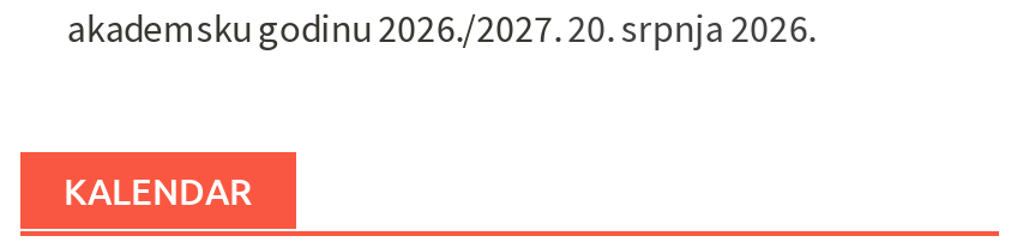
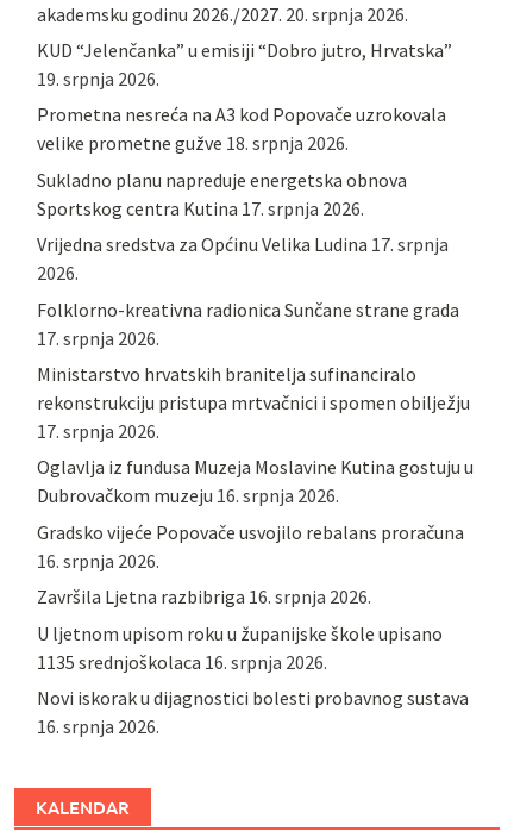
+ KUD “Jelenčanka” u emisiji “Dobro jutro, Hrvatska”
+ 19. srpnja 2026.
+ Prometna nesreća na A3 kod Popovače uzrokovala
+ velike prometne gužve 18. srpnja 2026.
+ Sukladno planu napreduje energetska obnova
+ Sportskog centra Kutina 17. srpnja 2026.
+ Vrijedna sredstva za Općinu Velika Ludina 17. srpnja
+ 2026.
+ Folklorno-kreativna radionica Sunčane strane grada
+ 17. srpnja 2026.
+ Ministarstvo hrvatskih branitelja sufinanciralo
+ rekonstrukciju pristupa mrtvačnici i spomen obilježju
+ 17. srpnja 2026.
+ Oglavlja iz fundusa Muzeja Moslavine Kutina gostuju u
+ Dubrovačkom muzeju 16. srpnja 2026.
+ Gradsko vijeće Popovače usvojilo rebalans proračuna
+ 16. srpnja 2026.
+ Završila Ljetna razbibriga 16. srpnja 2026.
+ U ljetnom upisom roku u županijske škole upisano
+ 1135 srednjoškolaca 16. srpnja 2026.
+ Novi iskorak u dijagnostici bolesti probavnog sustava
+ 16. srpnja 2026.
